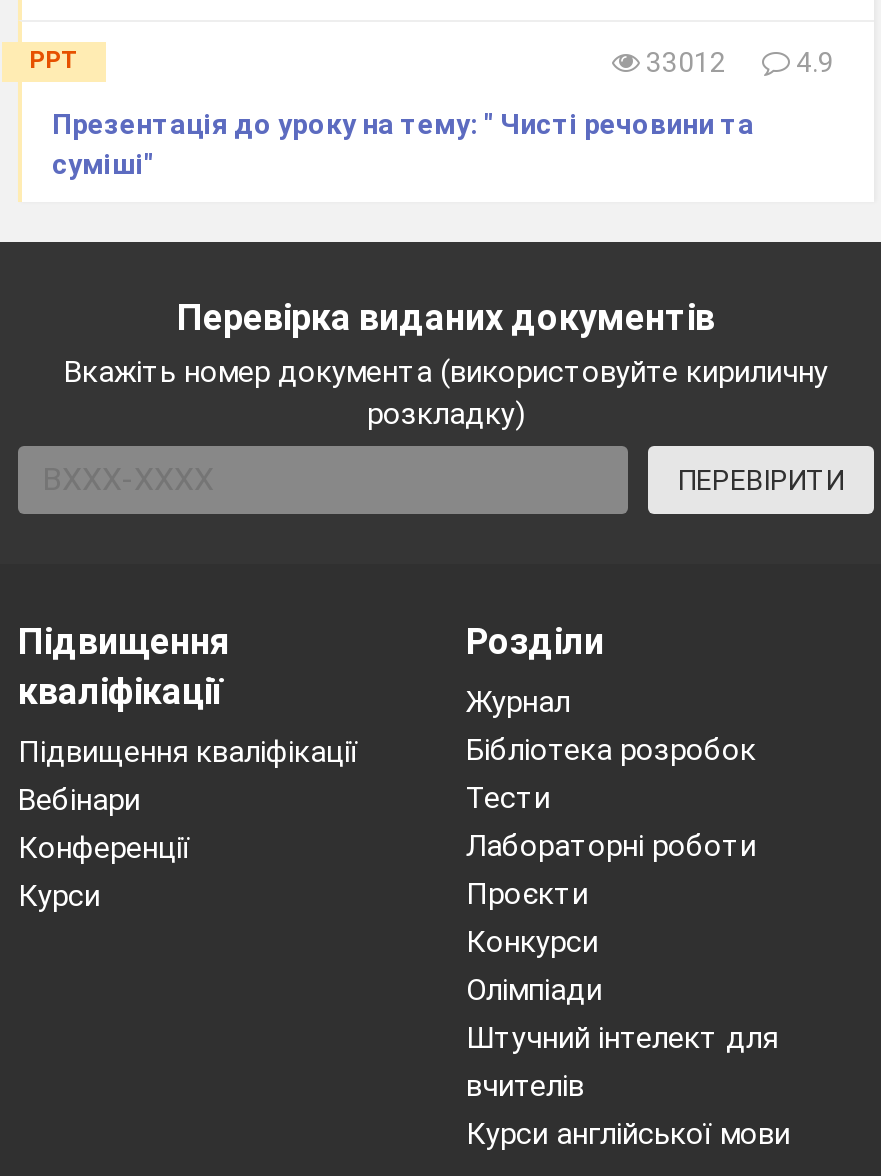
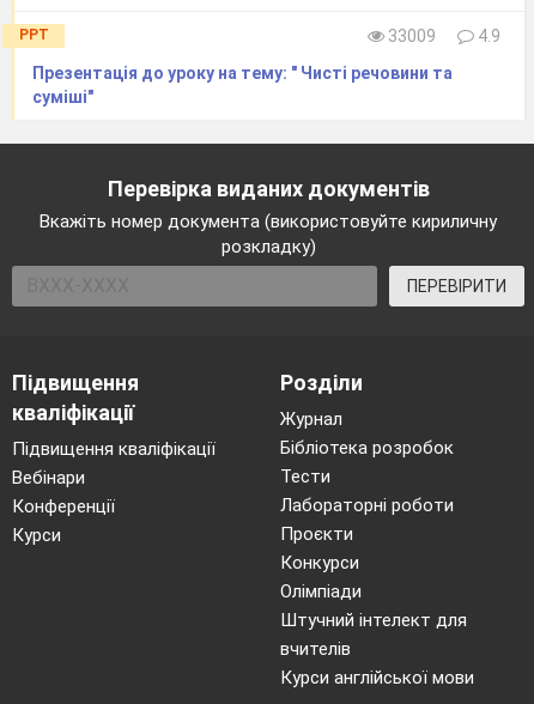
- 33012 4.9
+ 33009 4.9
